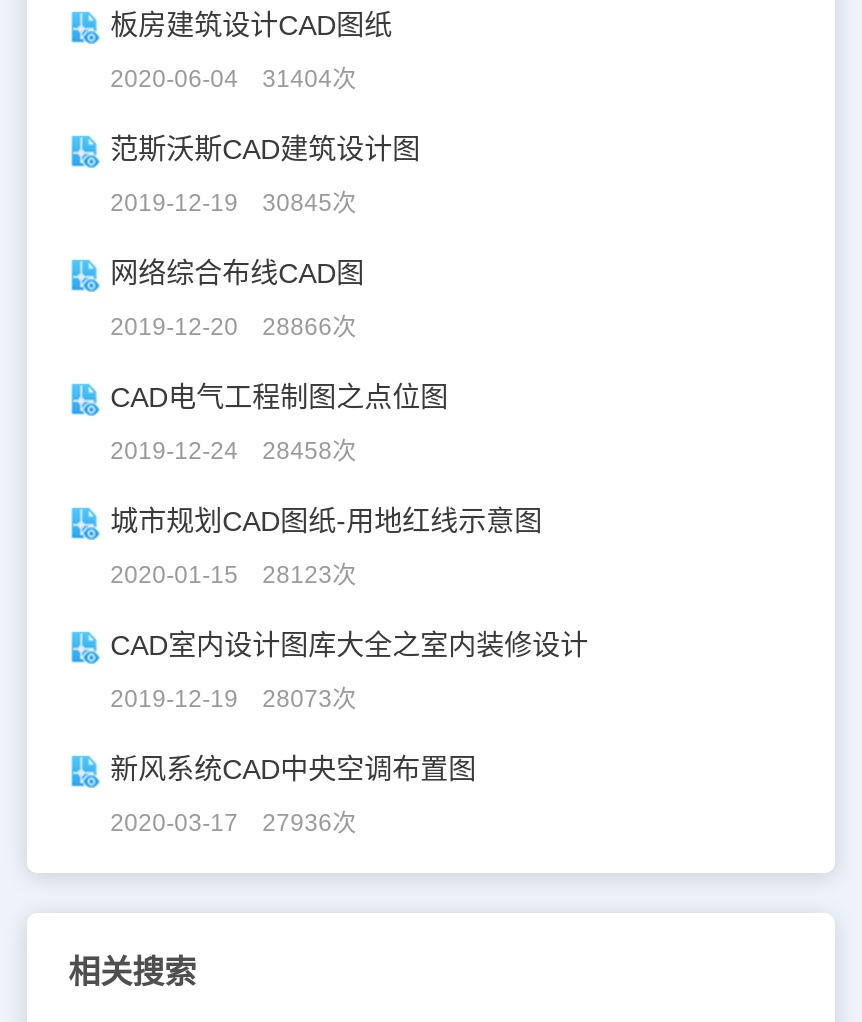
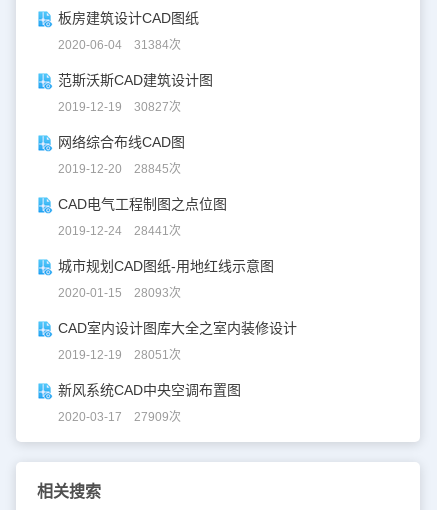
- 2020-06-04 31404次
+ 2020-06-04 31384次

- 2019-12-19 30845次
+ 2019-12-19 30827次

- 2019-12-20 28866次
+ 2019-12-20 28845次

- 2019-12-24 28458次
+ 2019-12-24 28441次

- 2020-01-15 28123次
+ 2020-01-15 28093次

- 2019-12-19 28073次
+ 2019-12-19 28051次

- 2020-03-17 27936次
+ 2020-03-17 27909次
